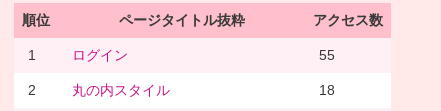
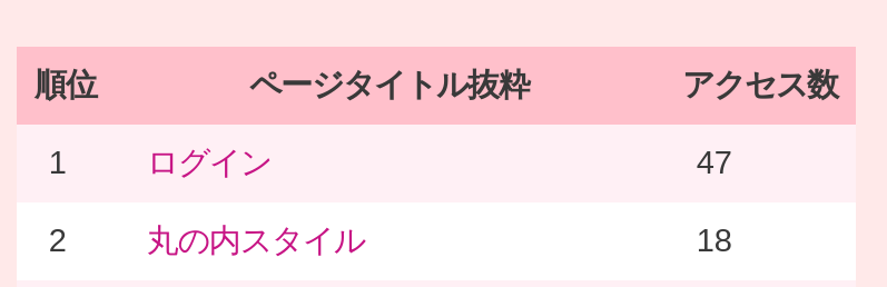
- 55
+ 47
